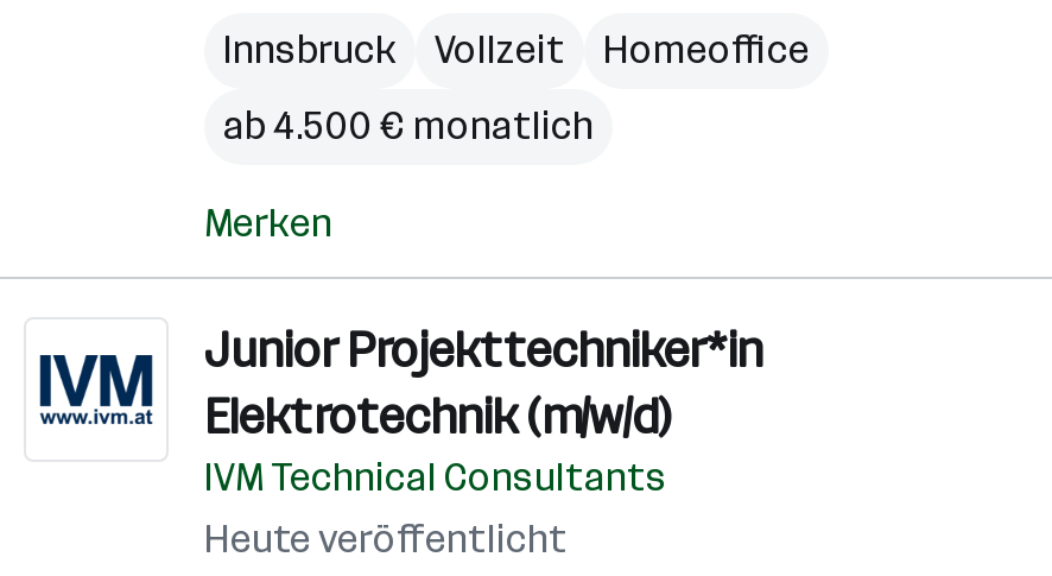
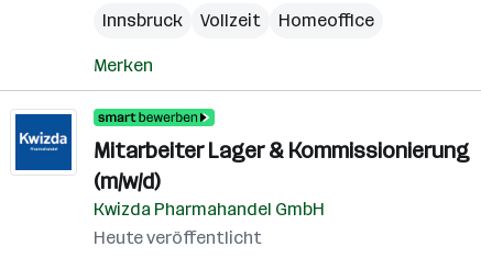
- ab 4.500 € monatlich

moved up: Merken

- [image]
- Junior Projekttechniker*in
- Elektrotechnik (m/w/d)
- IVM Technical Consultants
+ [image]
+ Mitarbeiter Lager & Kommissionierung
+ (m/w/d)
+ Kwizda Pharmahandel GmbH
